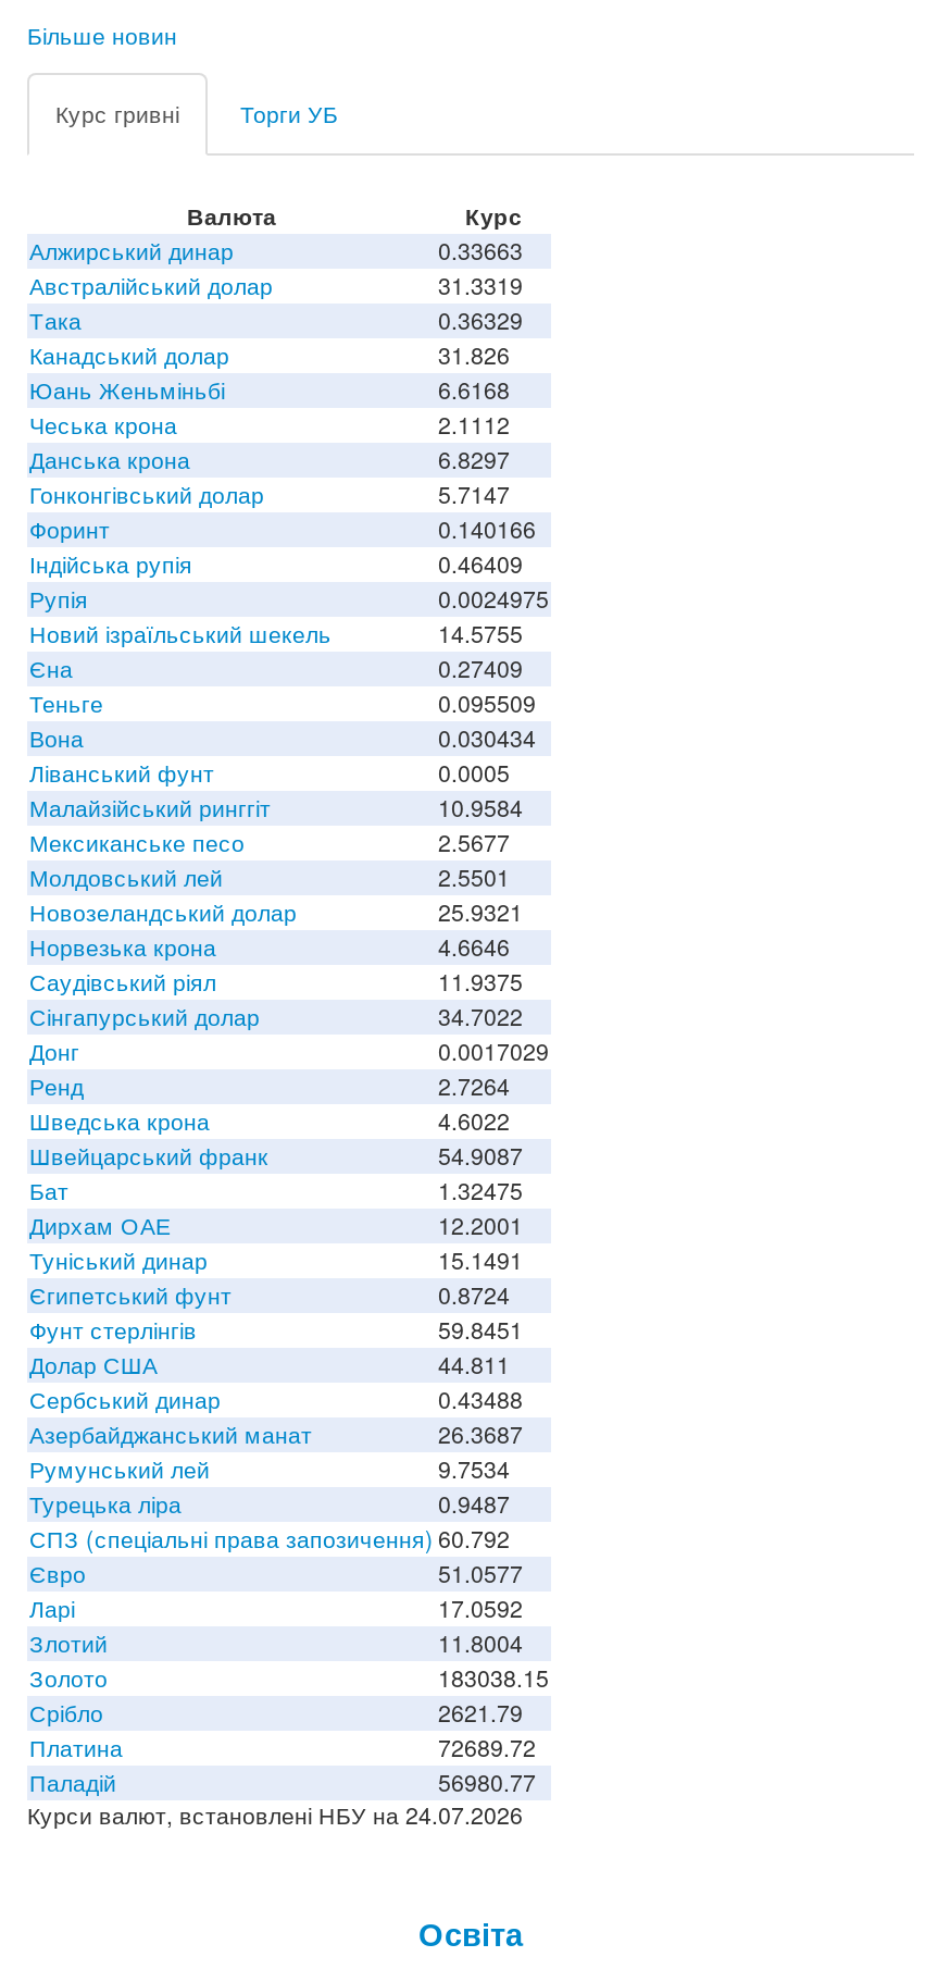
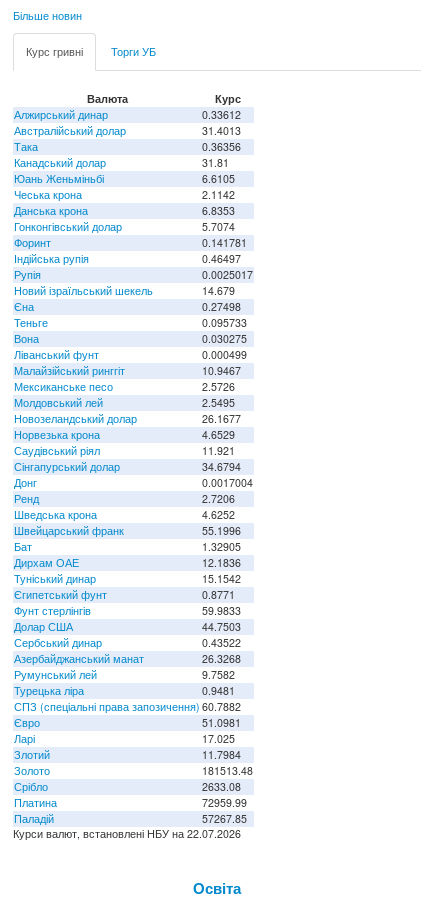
- 0.33663
+ 0.33612

- 31.3319
+ 31.4013

- 0.36329
+ 0.36356

- 31.826
+ 31.81

- 6.6168
+ 6.6105

- 2.1112
+ 2.1142

- 6.8297
+ 6.8353

- 5.7147
+ 5.7074

- 0.140166
+ 0.141781

- 0.46409
+ 0.46497

- 0.0024975
+ 0.0025017

- 14.5755
+ 14.679

- 0.27409
+ 0.27498

- 0.095509
+ 0.095733

- 0.030434
+ 0.030275

- 0.0005
+ 0.000499

- 10.9584
+ 10.9467

- 2.5677
+ 2.5726

- 2.5501
+ 2.5495

- 25.9321
+ 26.1677

- 4.6646
+ 4.6529

- 11.9375
+ 11.921

- 34.7022
+ 34.6794

- 0.0017029
+ 0.0017004

- 2.7264
+ 2.7206

- 4.6022
+ 4.6252

- 54.9087
+ 55.1996

- 1.32475
+ 1.32905

- 12.2001
+ 12.1836

- 15.1491
+ 15.1542

- 0.8724
+ 0.8771

- 59.8451
+ 59.9833

- 44.811
+ 44.7503

- 0.43488
+ 0.43522

- 26.3687
+ 26.3268

- 9.7534
+ 9.7582

- 0.9487
+ 0.9481

- СПЗ (спеціальні права запозичення) 60.792
+ СПЗ (спеціальні права запозичення) 60.7882

- 51.0577
+ 51.0981

- 17.0592
+ 17.025

- 11.8004
+ 11.7984

- 183038.15
+ 181513.48

- 2621.79
+ 2633.08

- 72689.72
+ 72959.99

- 56980.77
+ 57267.85

- Курси валют, встановлені НБУ на 24.07.2026
+ Курси валют, встановлені НБУ на 22.07.2026
